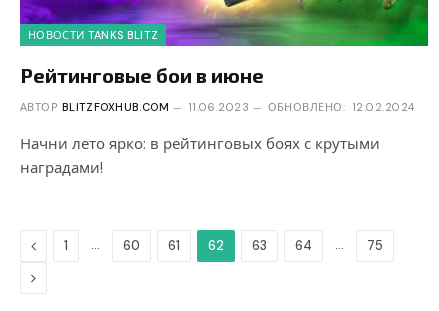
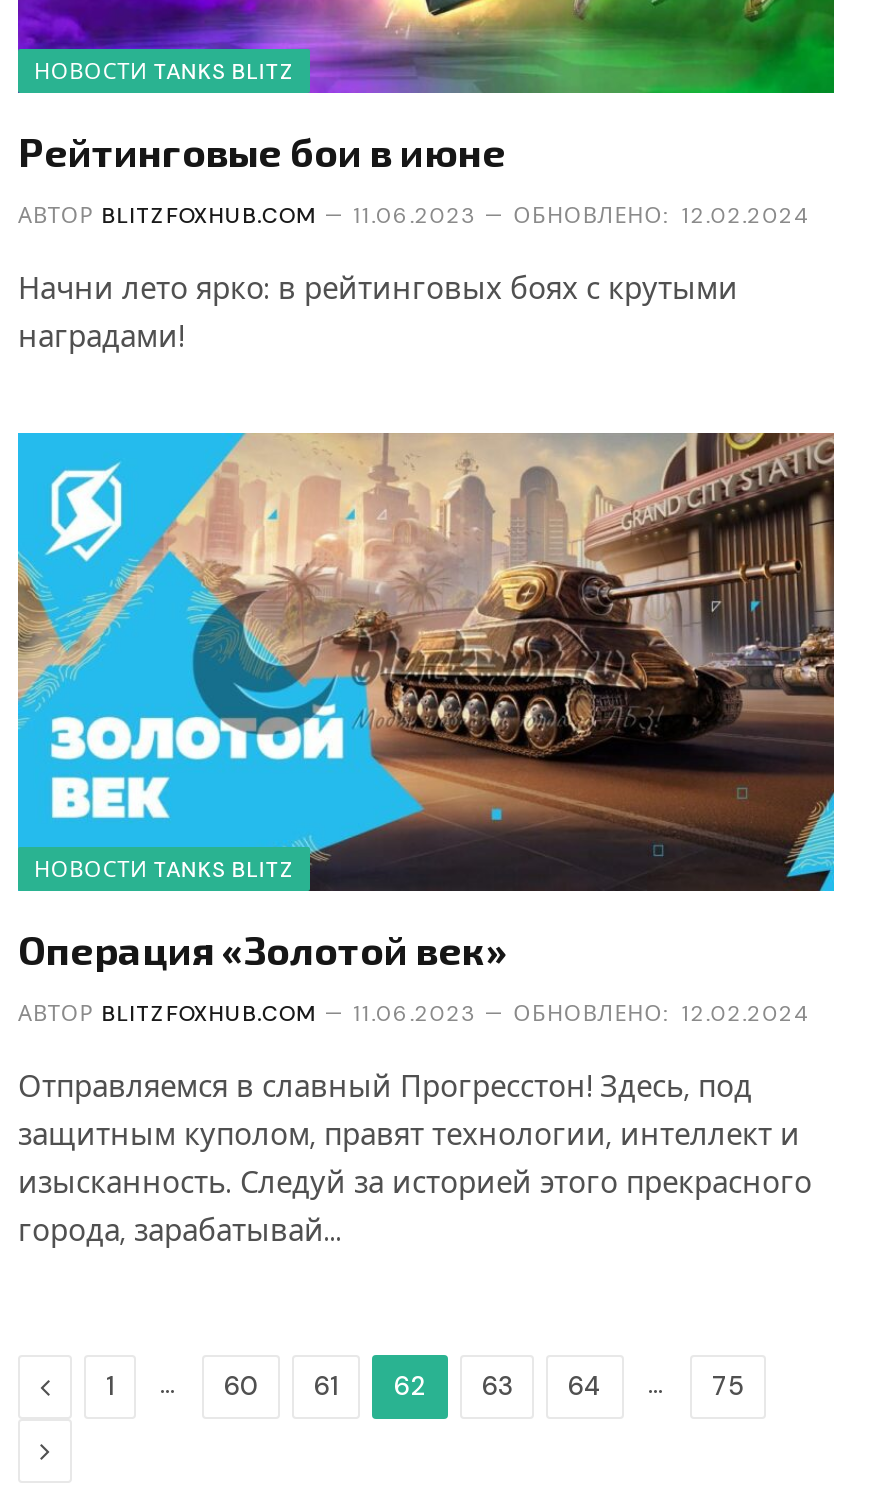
+ [image]
+ НОВОСТИ TANKS BLITZ
+ Операция «Золотой век»
+ АВТОР BLITZFOXHUB.COM
+ 11.06.2023
+ ОБНОВЛЕНО: 12.02.2024
+ Отправляемся в славный Прогресстон! Здесь, под
+ защитным куполом, правят технологии, интеллект и
+ изысканность. Следуй за историей этого прекрасного
+ города, зарабатывай…
